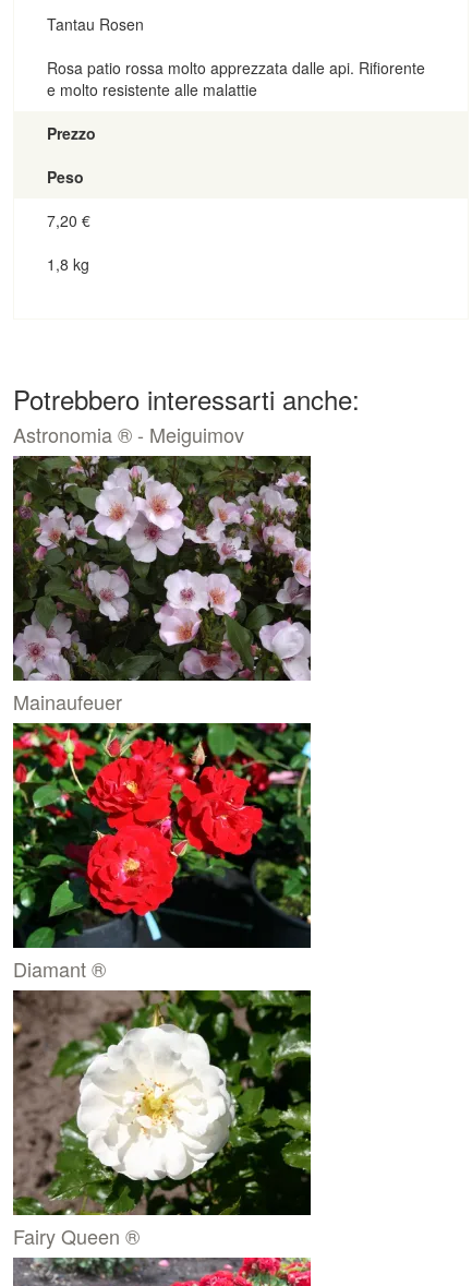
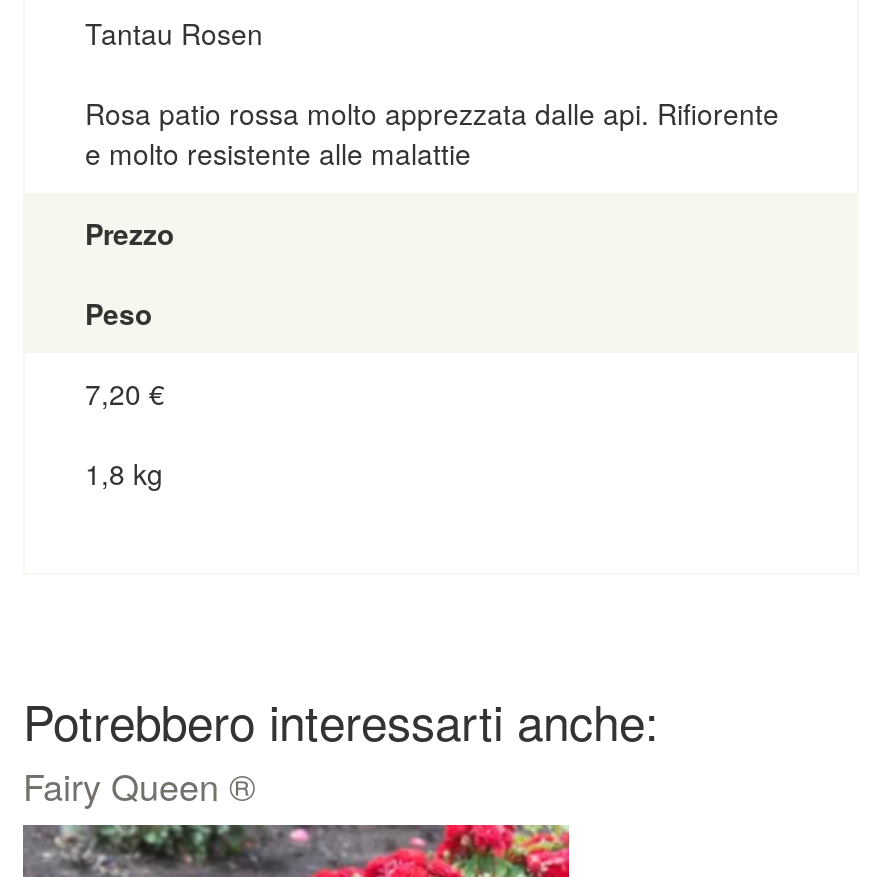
- Astronomia ® - Meiguimov

- [image]
- Mainaufeuer

- [image]
- Diamant ®

- [image]
